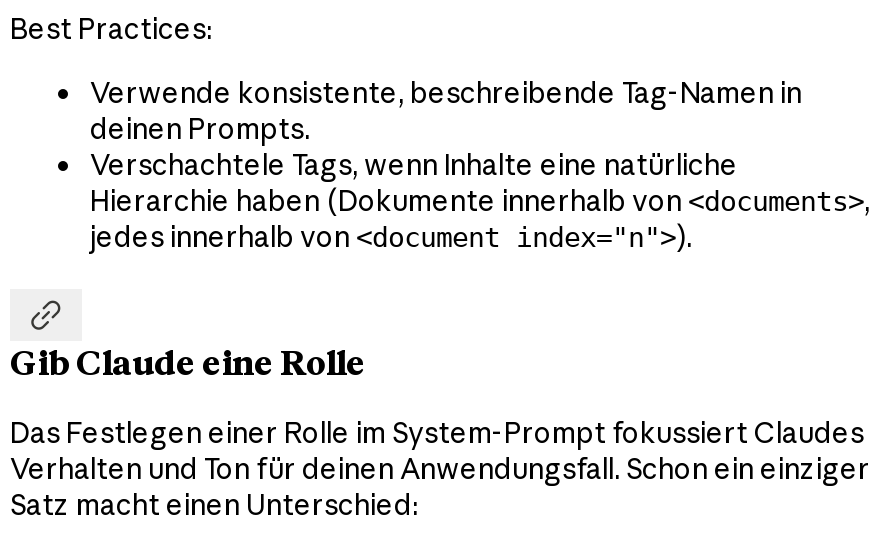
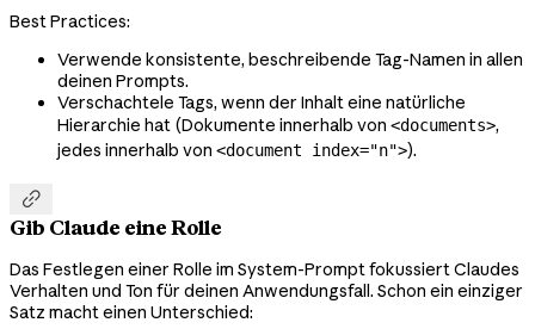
- Verwende konsistente, beschreibende Tag-Namen in
+ Verwende konsistente, beschreibende Tag-Namen in allen

- Verschachtele Tags, wenn Inhalte eine natürliche
- Hierarchie haben (Dokumente innerhalb von <documents>,
+ Verschachtele Tags, wenn der Inhalt eine natürliche
+ Hierarchie hat (Dokumente innerhalb von <documents>,
